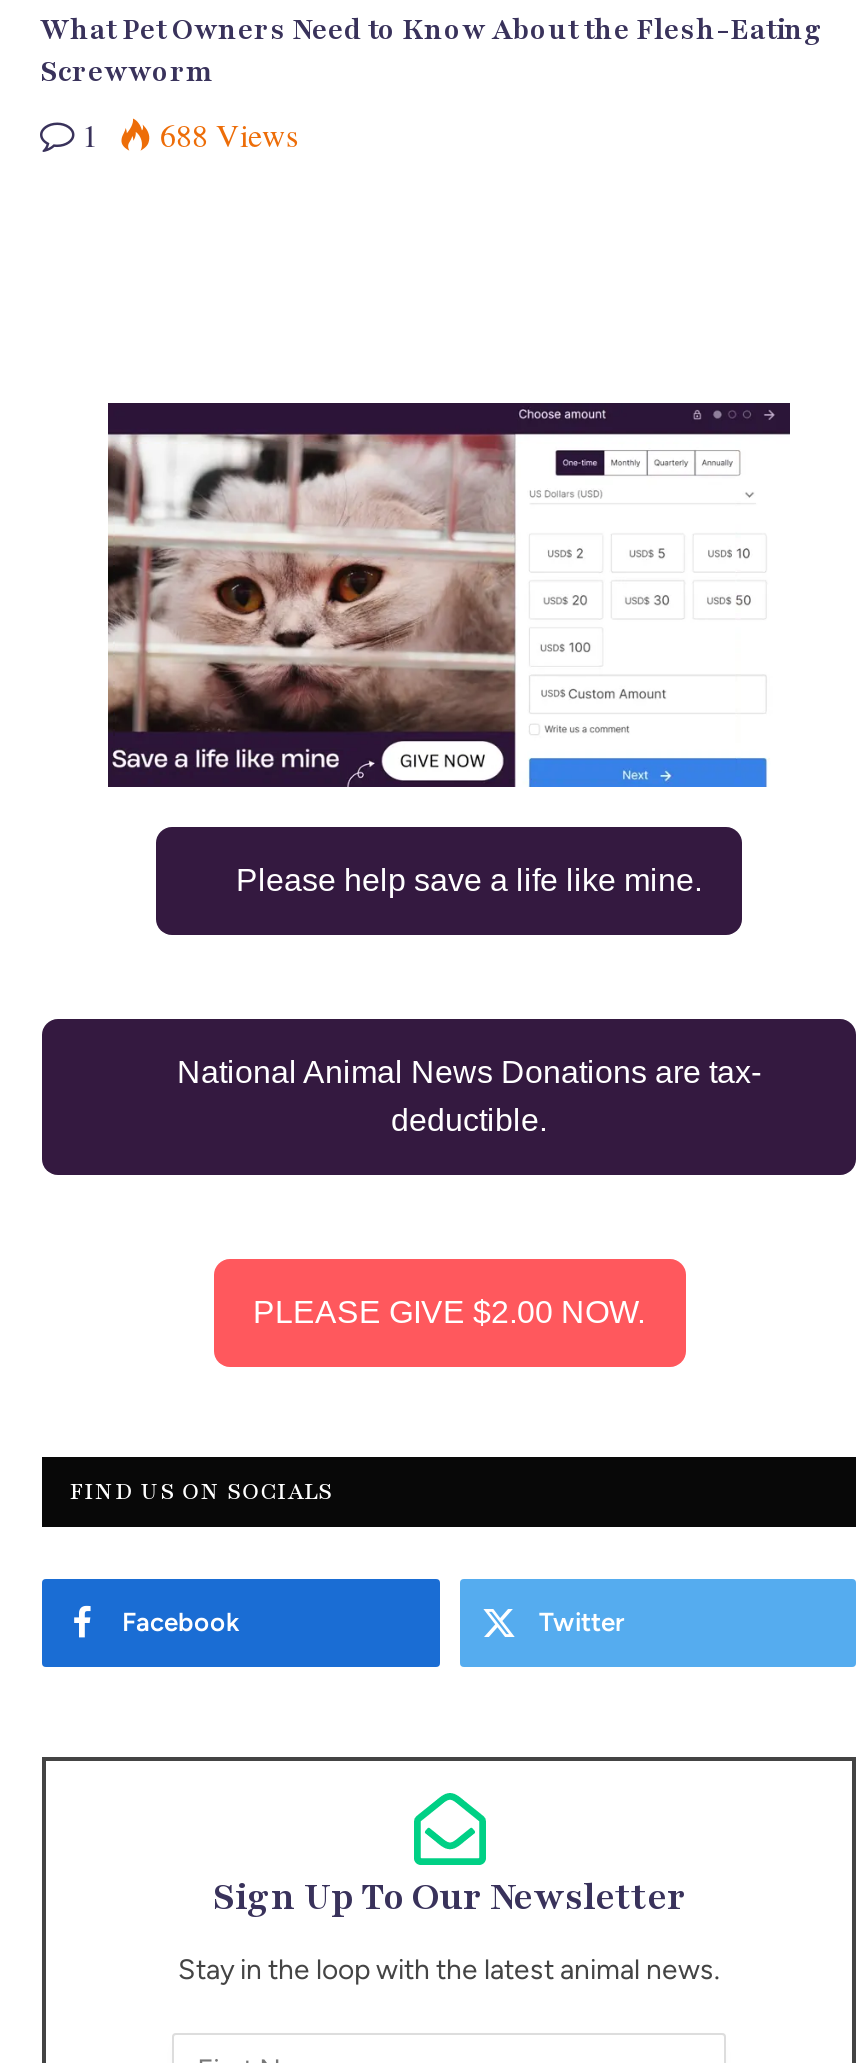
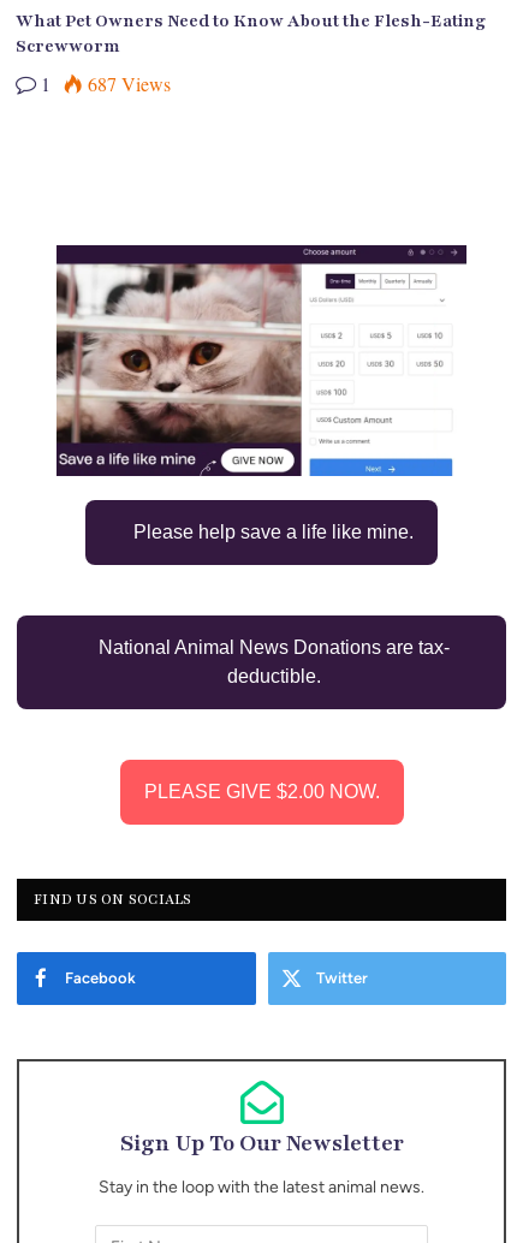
- 1 688 Views
+ 1 687 Views
